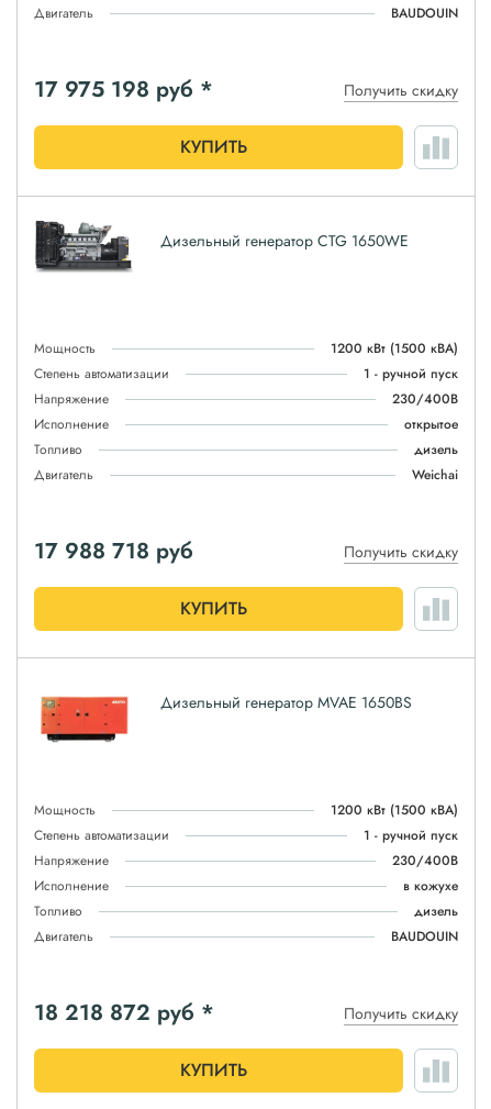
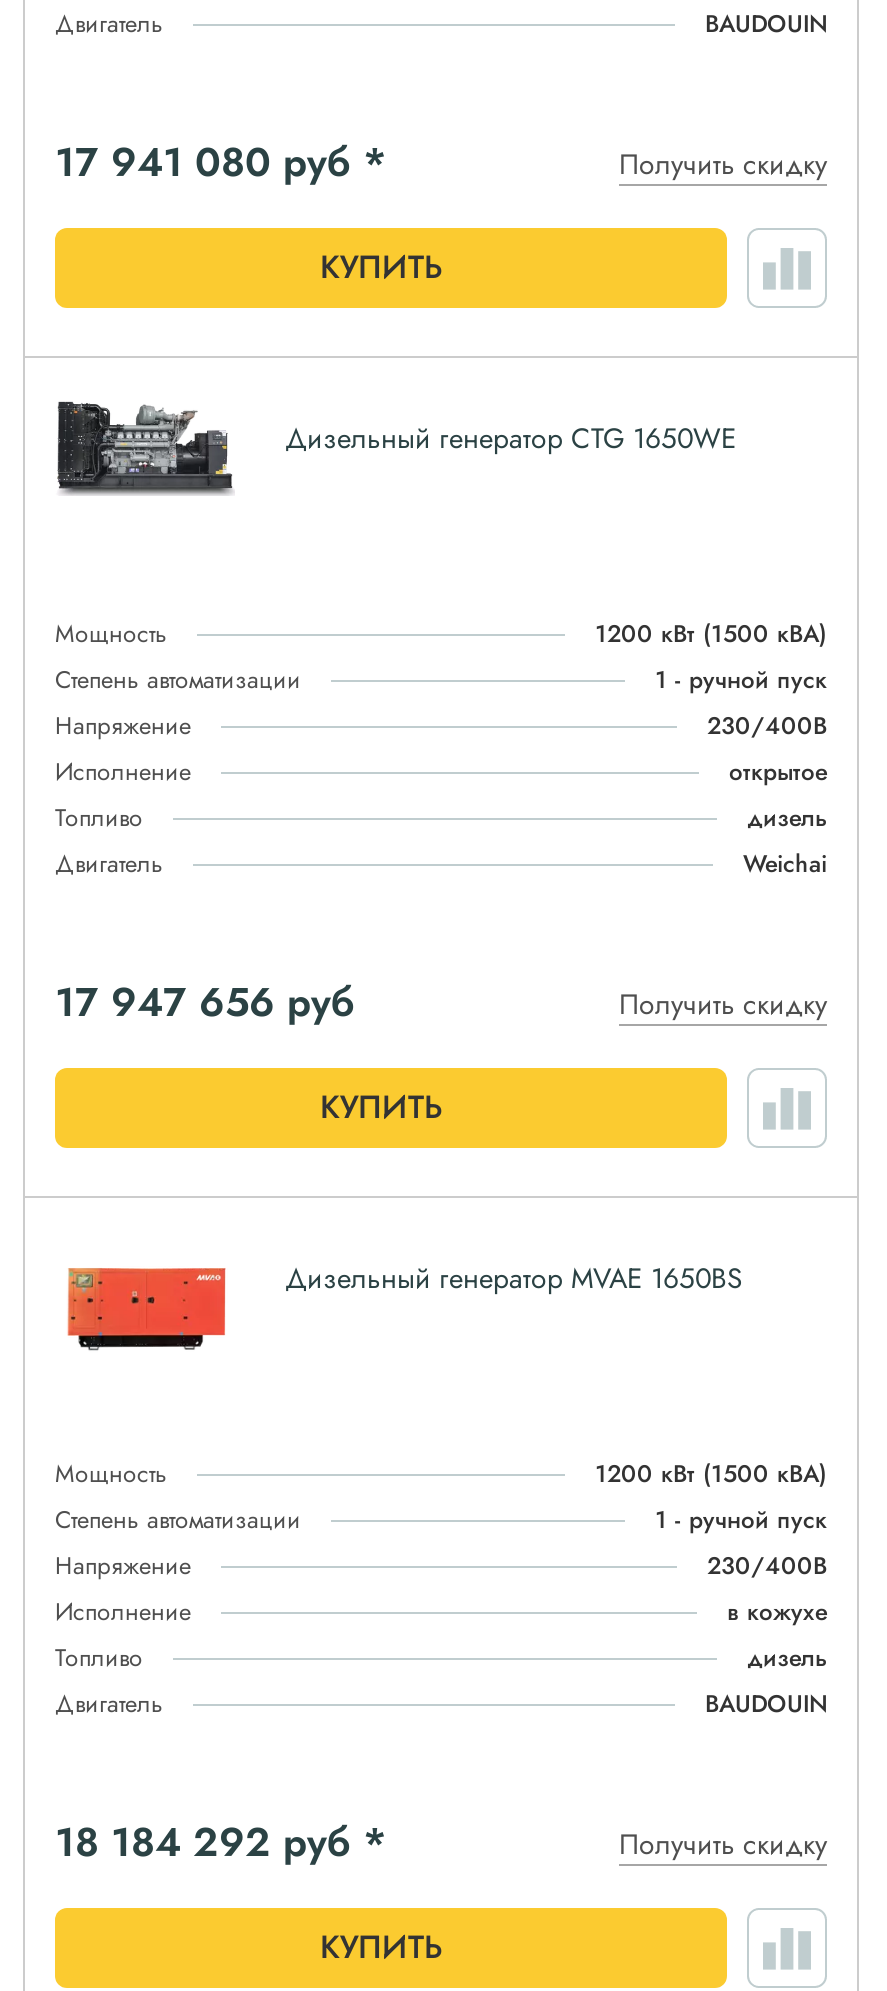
- 17 975 198 руб *
+ 17 941 080 руб *

- 17 988 718 руб
+ 17 947 656 руб

- 18 218 872 руб *
+ 18 184 292 руб *
